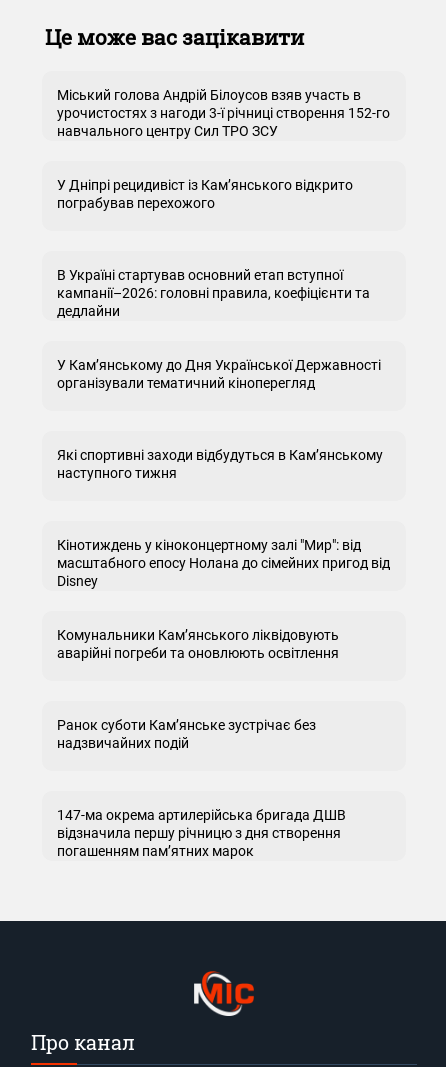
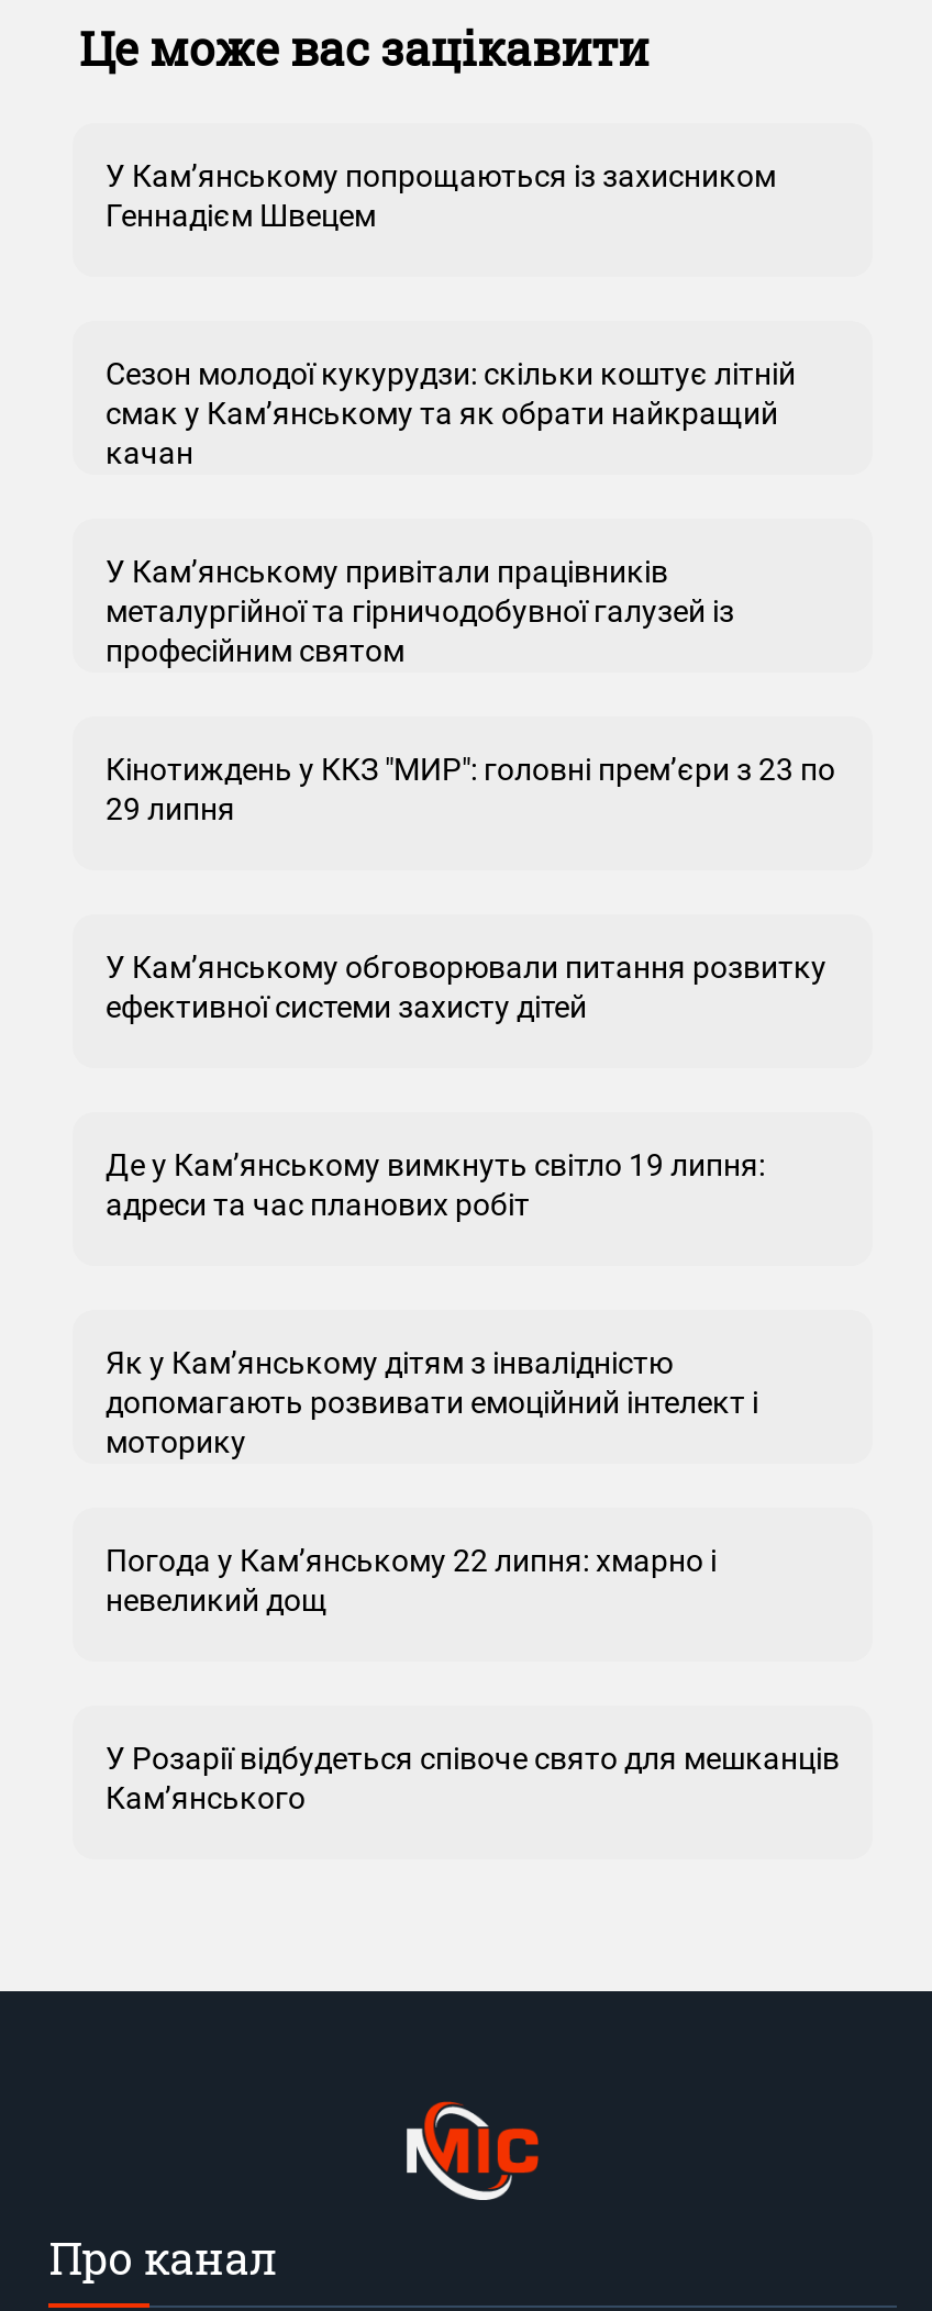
- Міський голова Андрій Білоусов взяв участь в
- урочистостях з нагоди 3-ї річниці створення 152-го
- навчального центру Сил ТРО ЗСУ
+ У Кам’янському попрощаються із захисником
+ Геннадієм Швецем

- У Дніпрі рецидивіст із Кам’янського відкрито
- пограбував перехожого
+ Сезон молодої кукурудзи: скільки коштує літній
+ смак у Кам’янському та як обрати найкращий
+ качан

- В Україні стартував основний етап вступної
- кампанії–2026: головні правила, коефіцієнти та
- дедлайни
+ У Кам’янському привітали працівників
+ металургійної та гірничодобувної галузей із
+ професійним святом

- У Кам’янському до Дня Української Державності
- організували тематичний кіноперегляд
+ Кінотиждень у ККЗ "МИР": головні прем’єри з 23 по
+ 29 липня

- Які спортивні заходи відбудуться в Кам’янському
- наступного тижня
+ У Кам’янському обговорювали питання розвитку
+ ефективної системи захисту дітей

- Кінотиждень у кіноконцертному залі "Мир": від
- масштабного епосу Нолана до сімейних пригод від
- Disney
+ Де у Кам’янському вимкнуть світло 19 липня:
+ адреси та час планових робіт

- Комунальники Кам’янського ліквідовують
- аварійні погреби та оновлюють освітлення
+ Як у Кам’янському дітям з інвалідністю
+ допомагають розвивати емоційний інтелект і
+ моторику

- Ранок суботи Кам’янське зустрічає без
- надзвичайних подій
+ Погода у Кам’янському 22 липня: хмарно і
+ невеликий дощ

- 147-ма окрема артилерійська бригада ДШВ
- відзначила першу річницю з дня створення
- погашенням пам’ятних марок
+ У Розарії відбудеться співоче свято для мешканців
+ Кам’янського
